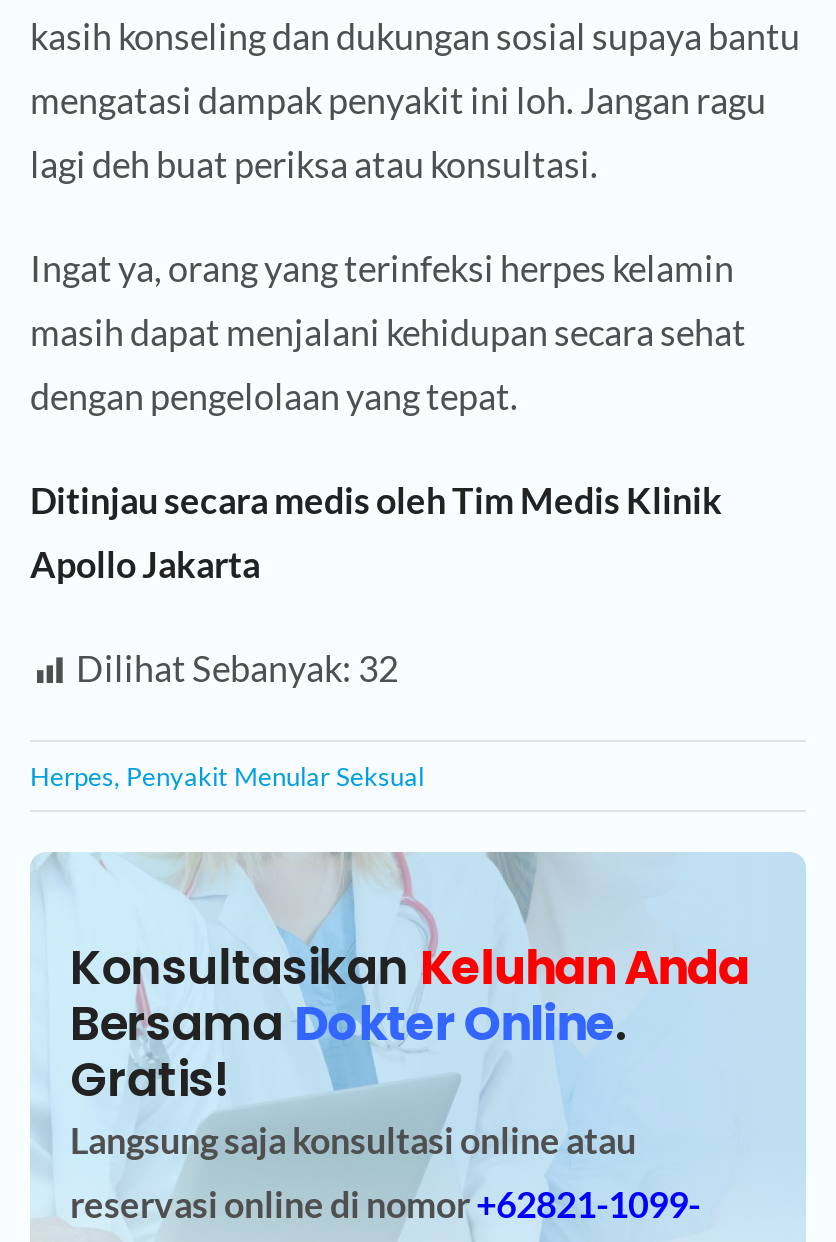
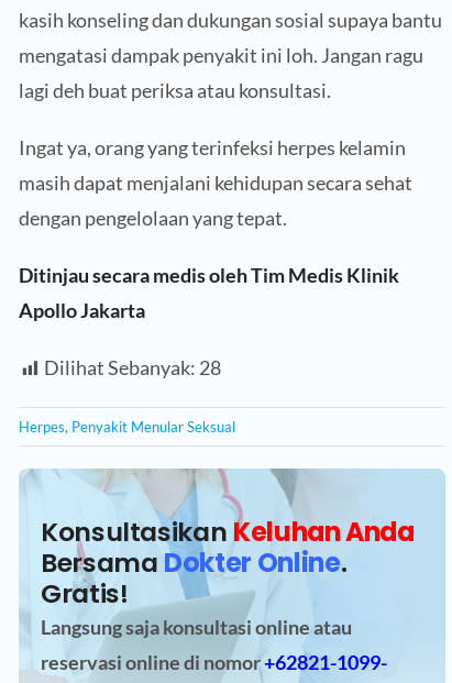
- Dilihat Sebanyak: 32
+ Dilihat Sebanyak: 28
